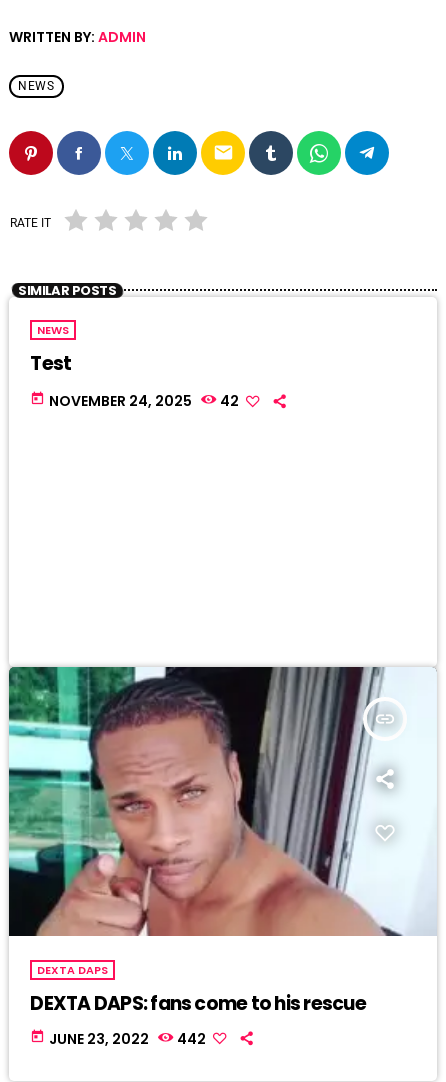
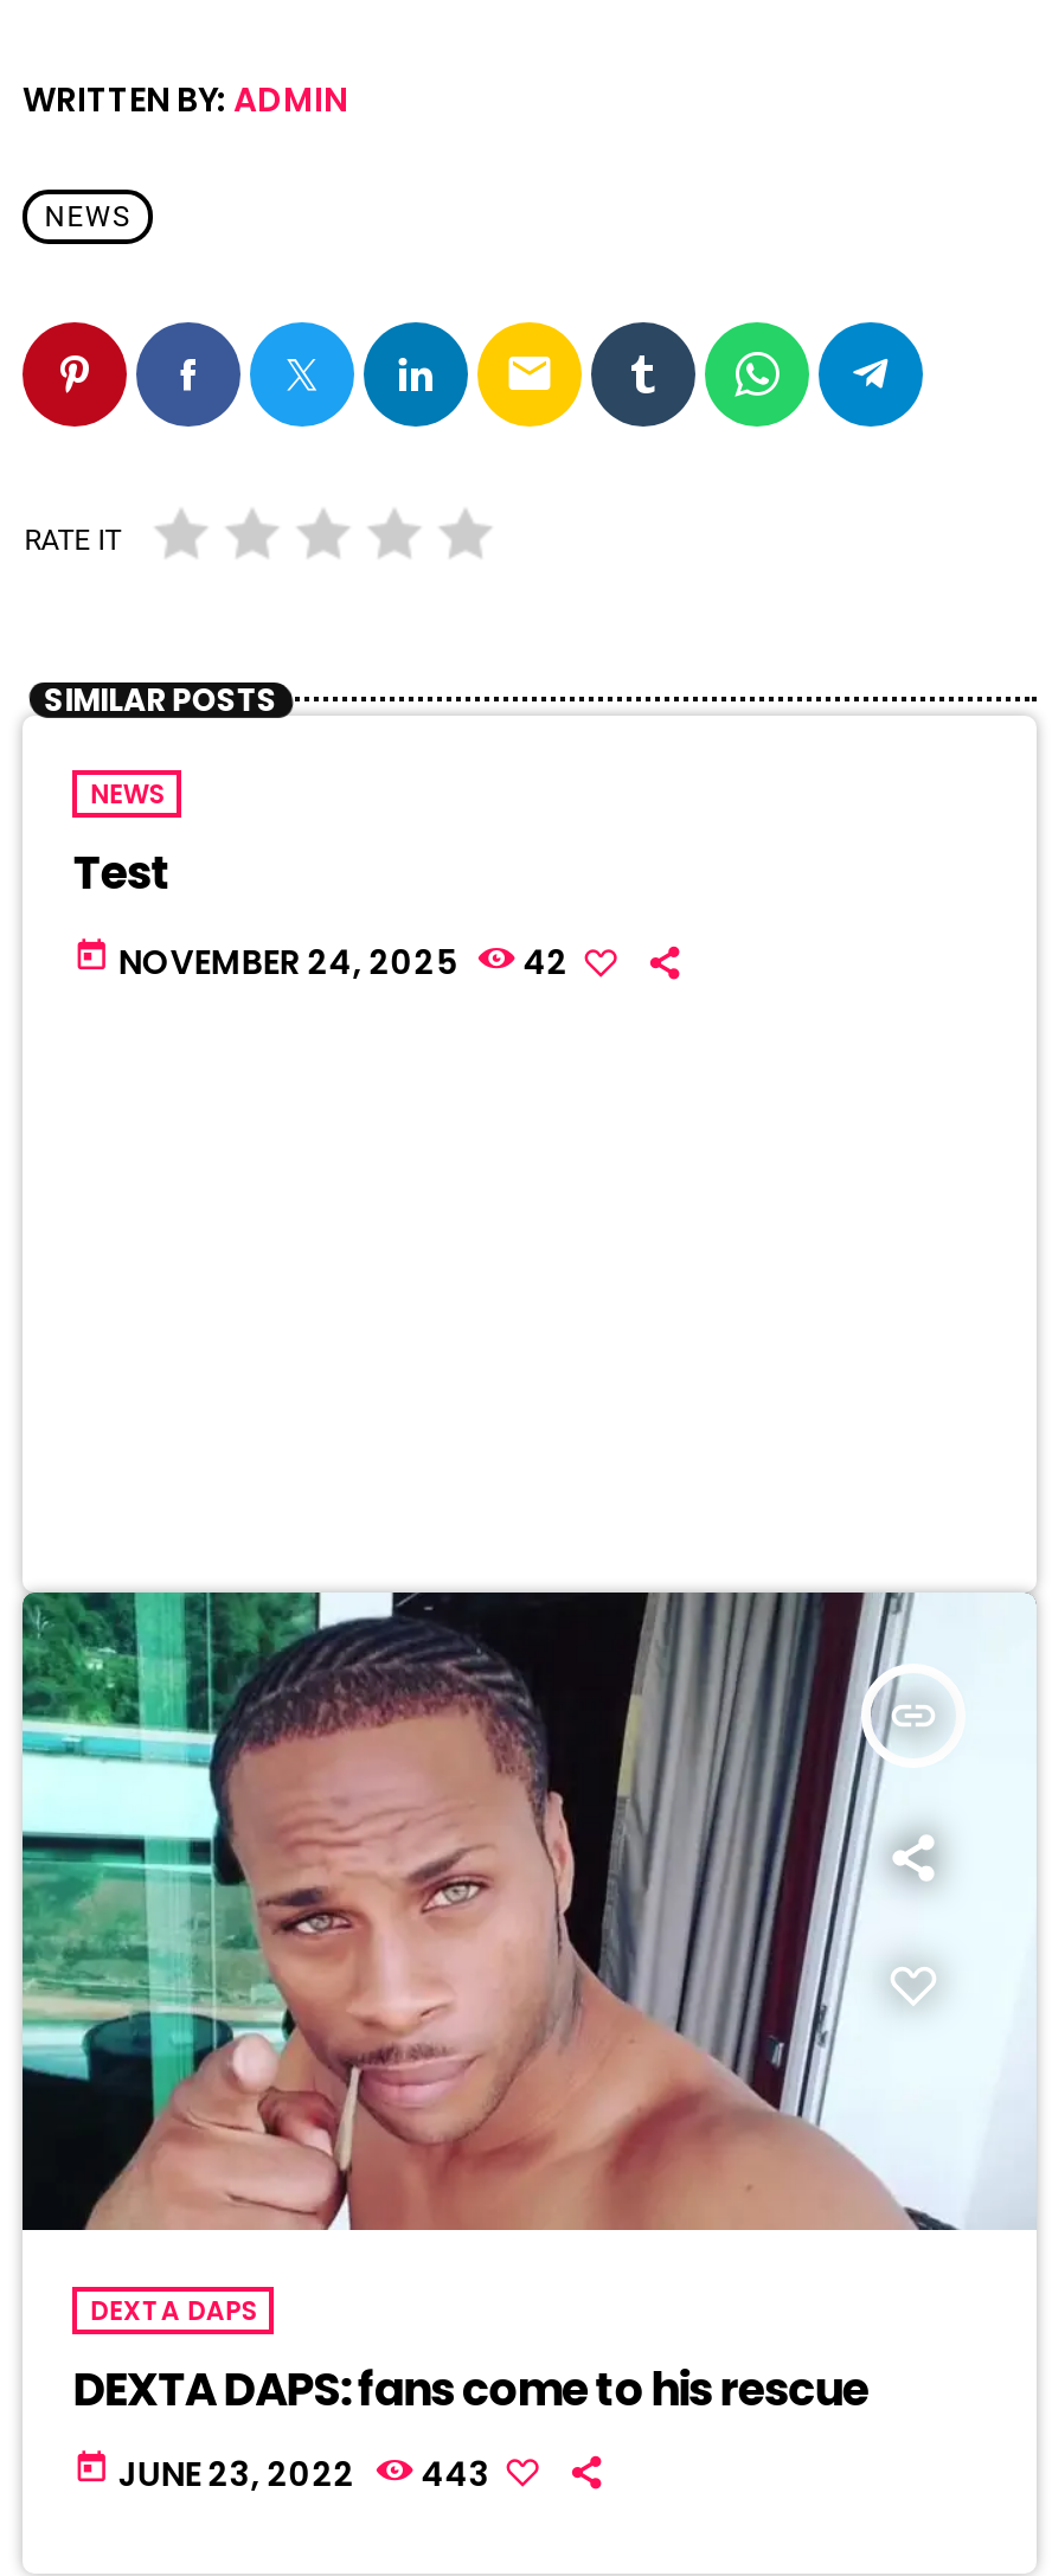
- 442
+ 443
